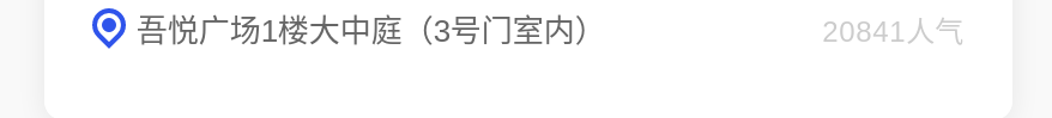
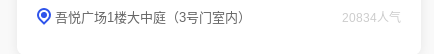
- 20841人气
+ 20834人气
